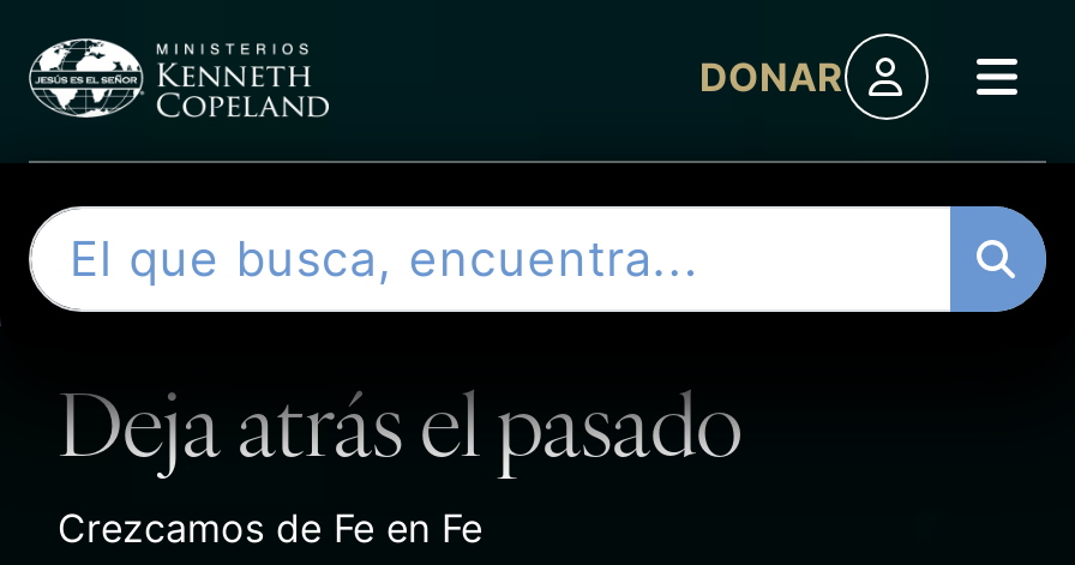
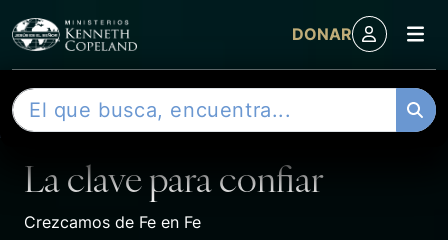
- Deja atrás el pasado
+ La clave para confiar
